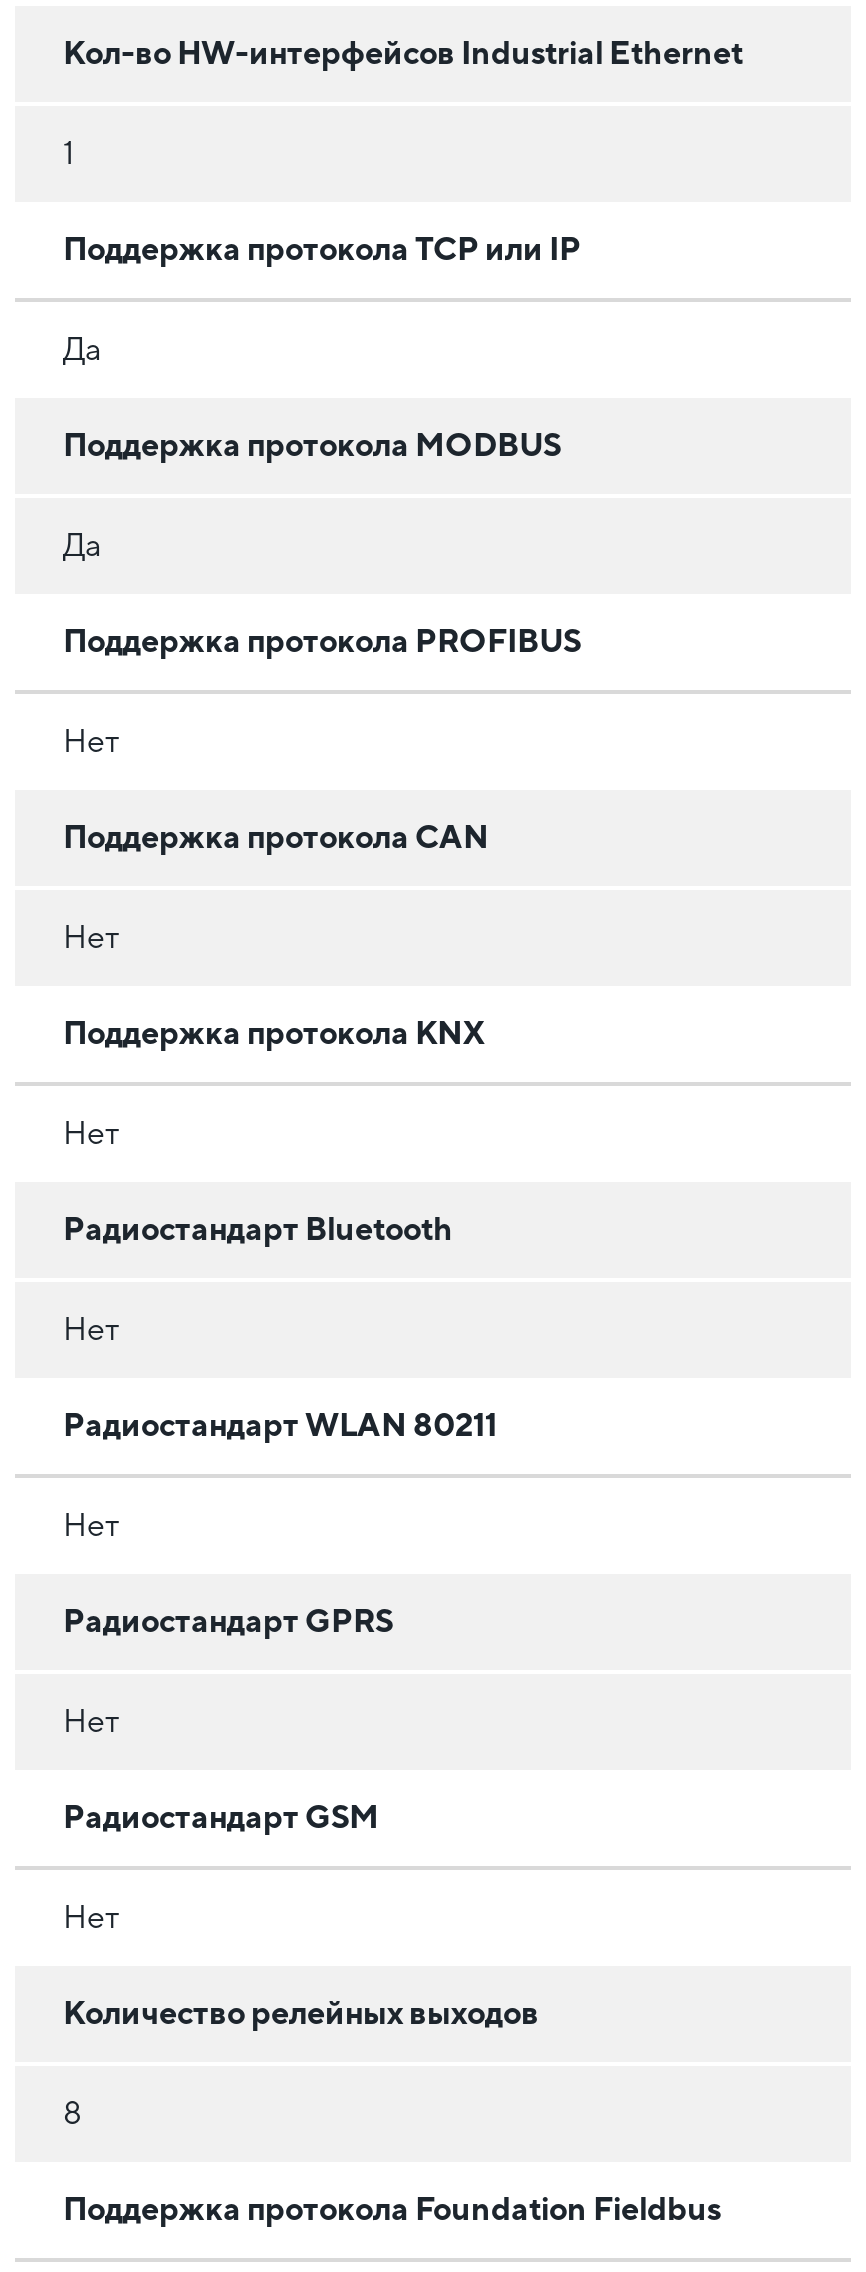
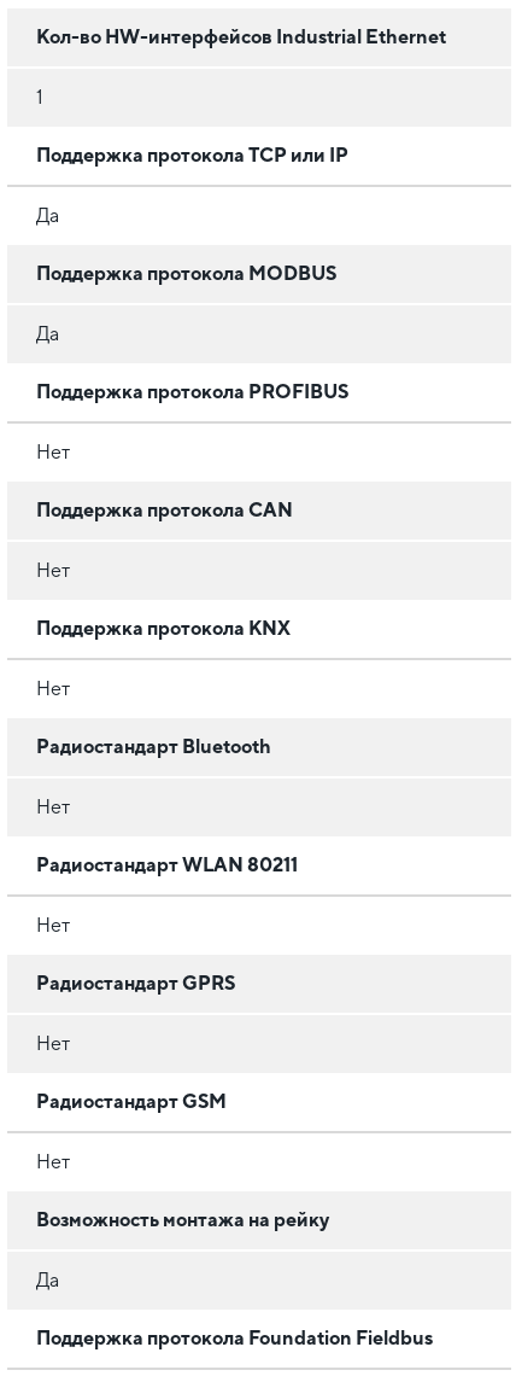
- Количество релейных выходов
+ Возможность монтажа на рейку

- 8
+ Да
